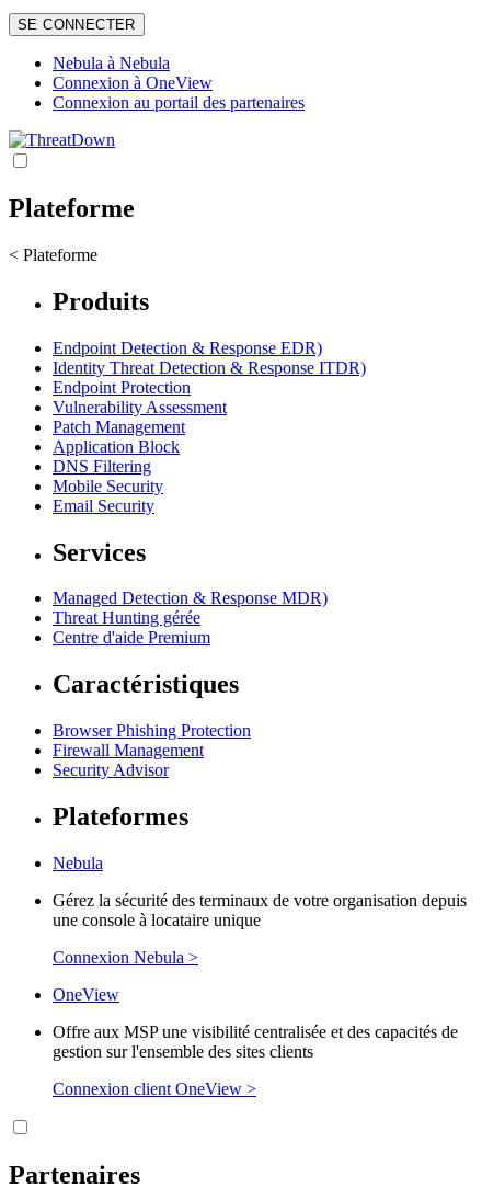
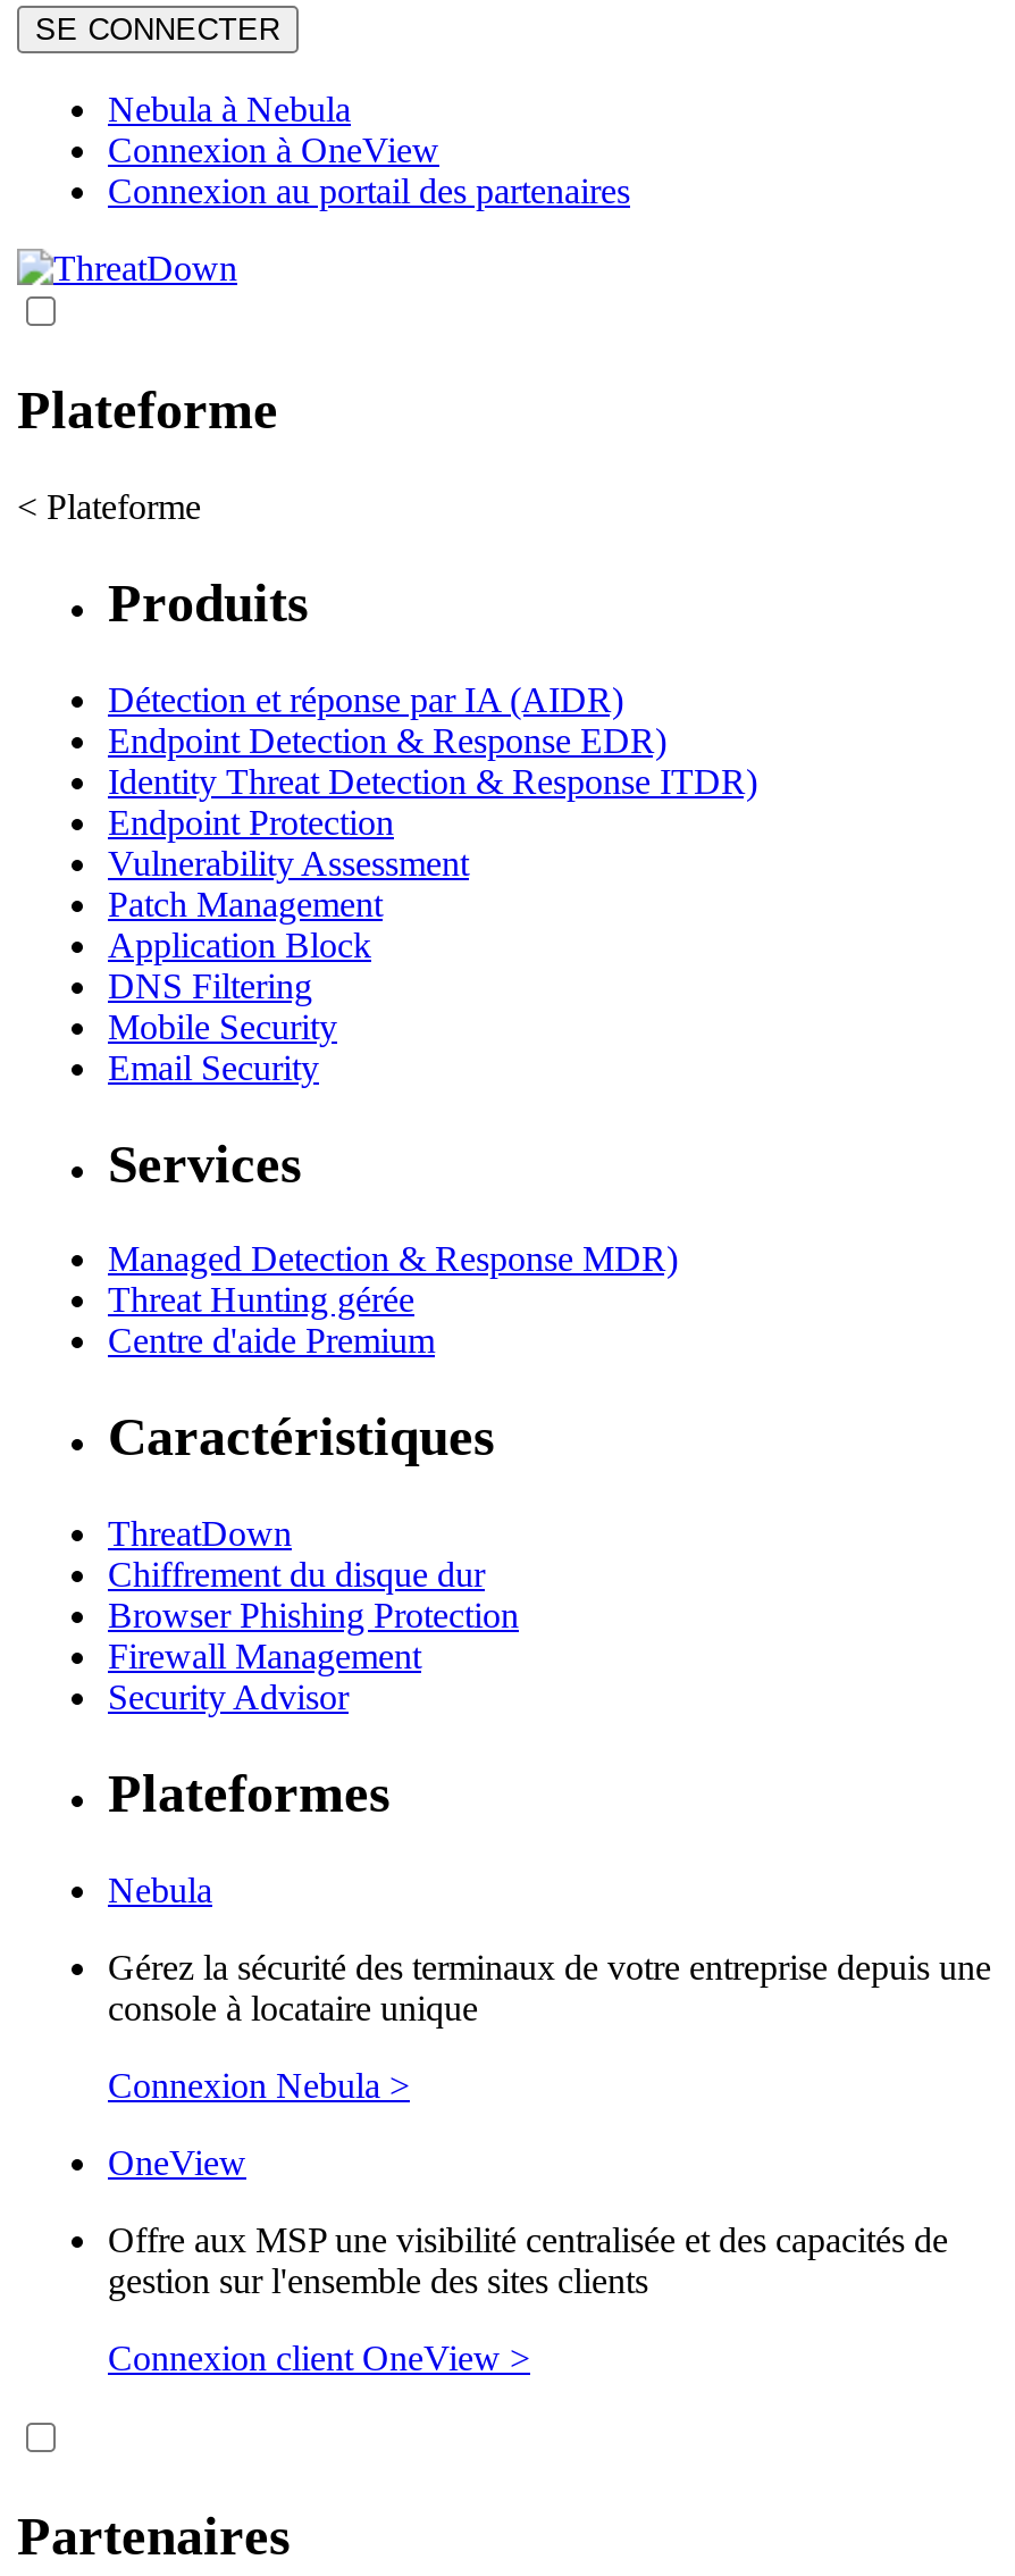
+ Détection et réponse par IA (AIDR)

+ ThreatDown
+ Chiffrement du disque dur

- Gérez la sécurité des terminaux de votre organisation depuis
- une console à locataire unique
+ Gérez la sécurité des terminaux de votre entreprise depuis une
+ console à locataire unique
